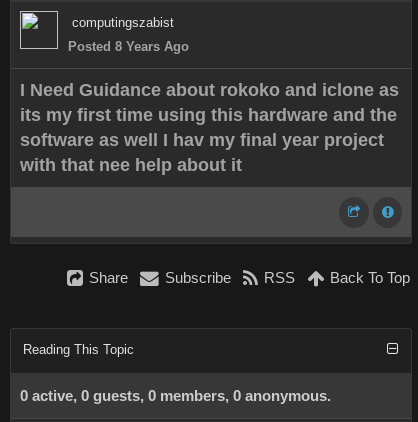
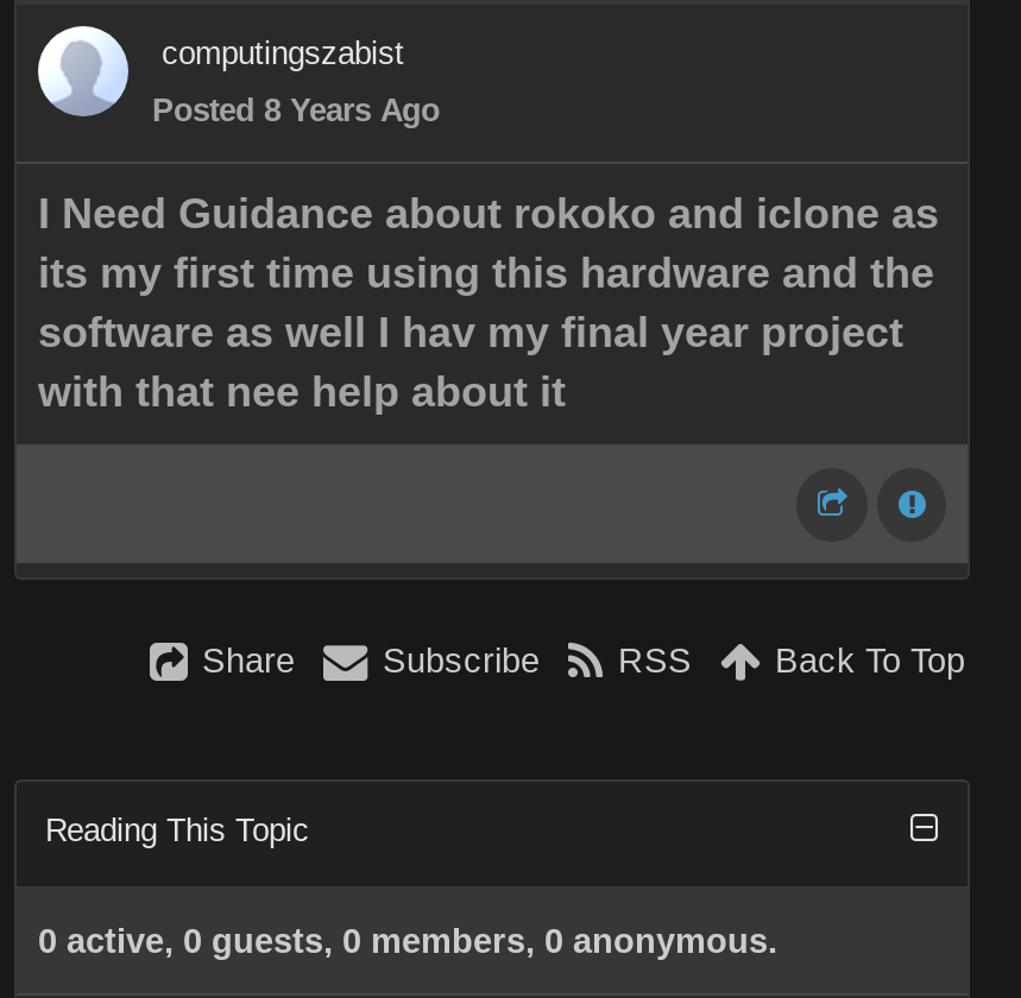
- [image]
+ [image]
